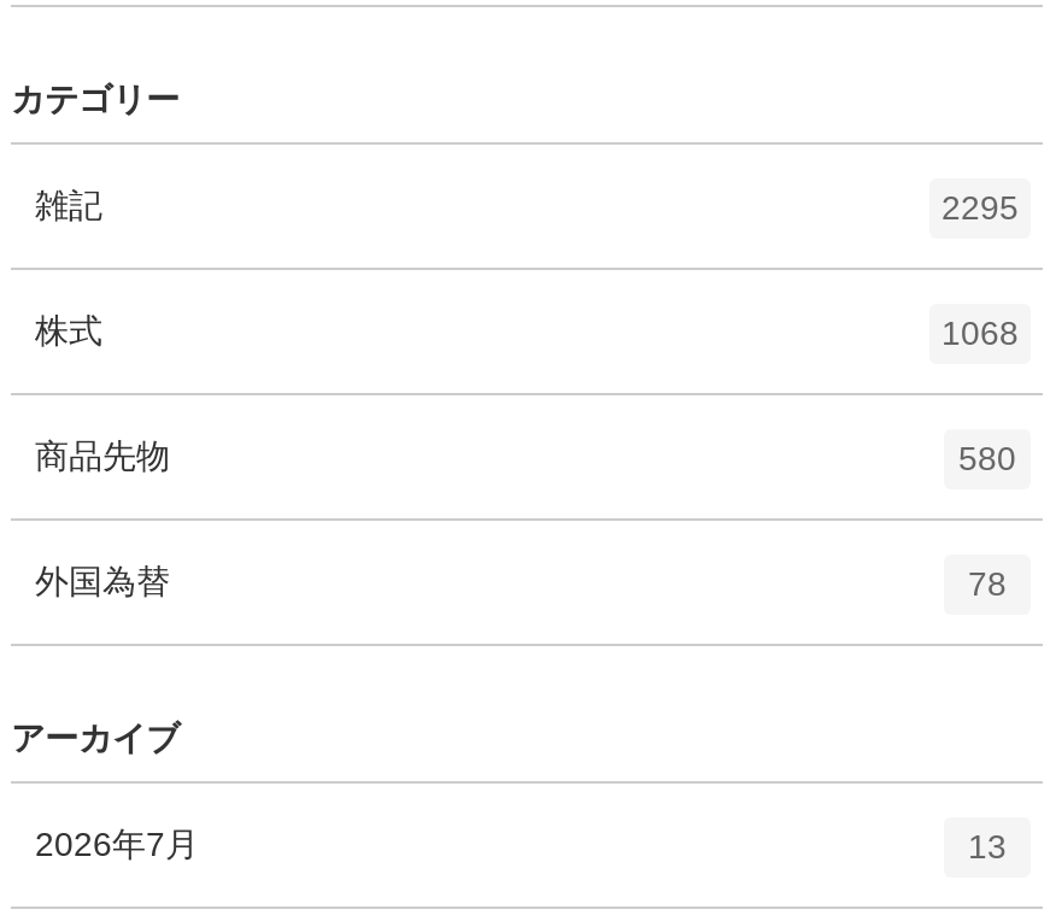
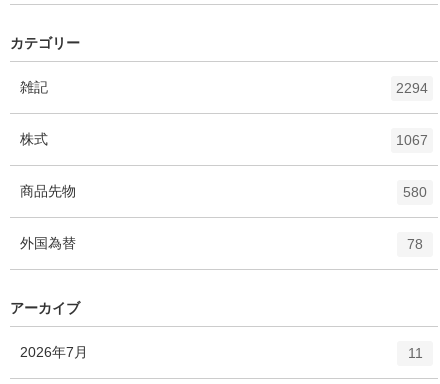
- 2295
+ 2294

- 1068
+ 1067

- 13
+ 11
